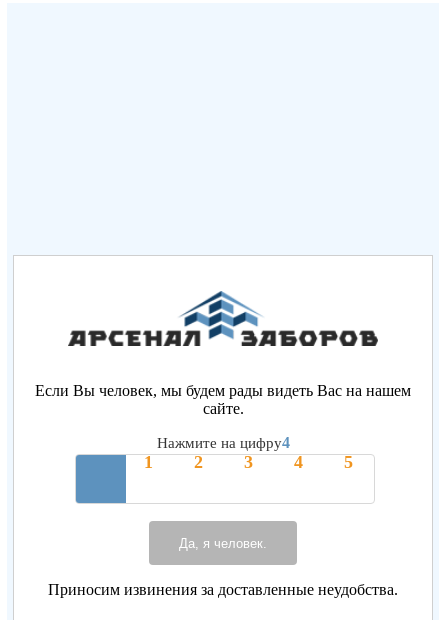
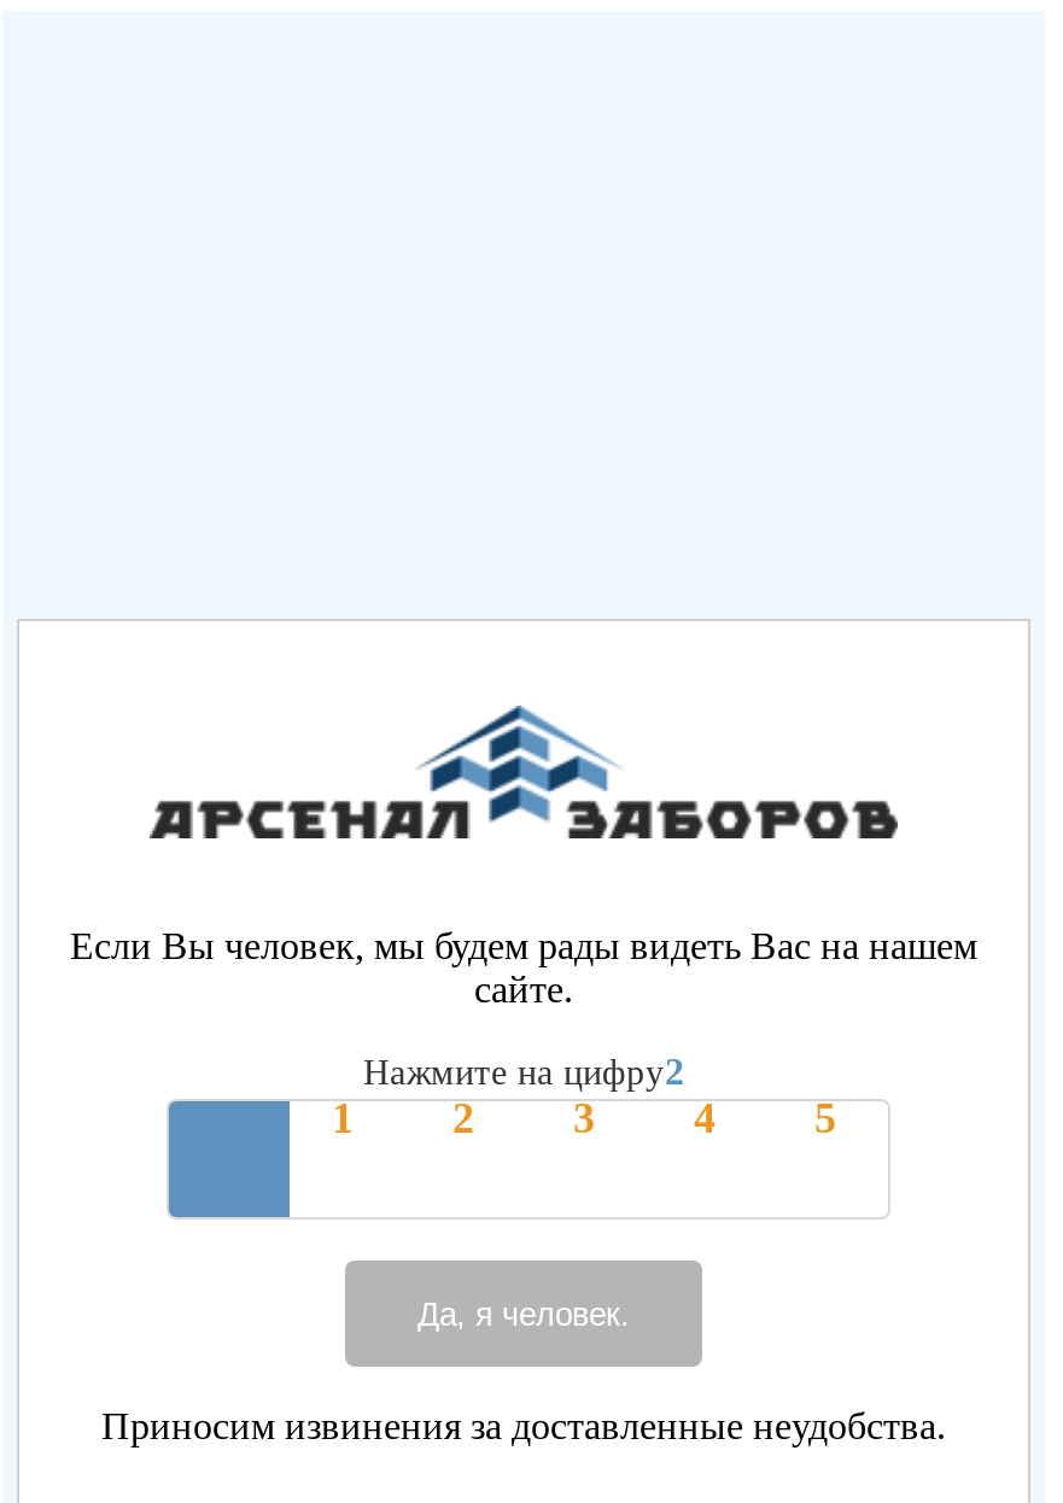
- Нажмите на цифру4
+ Нажмите на цифру2
